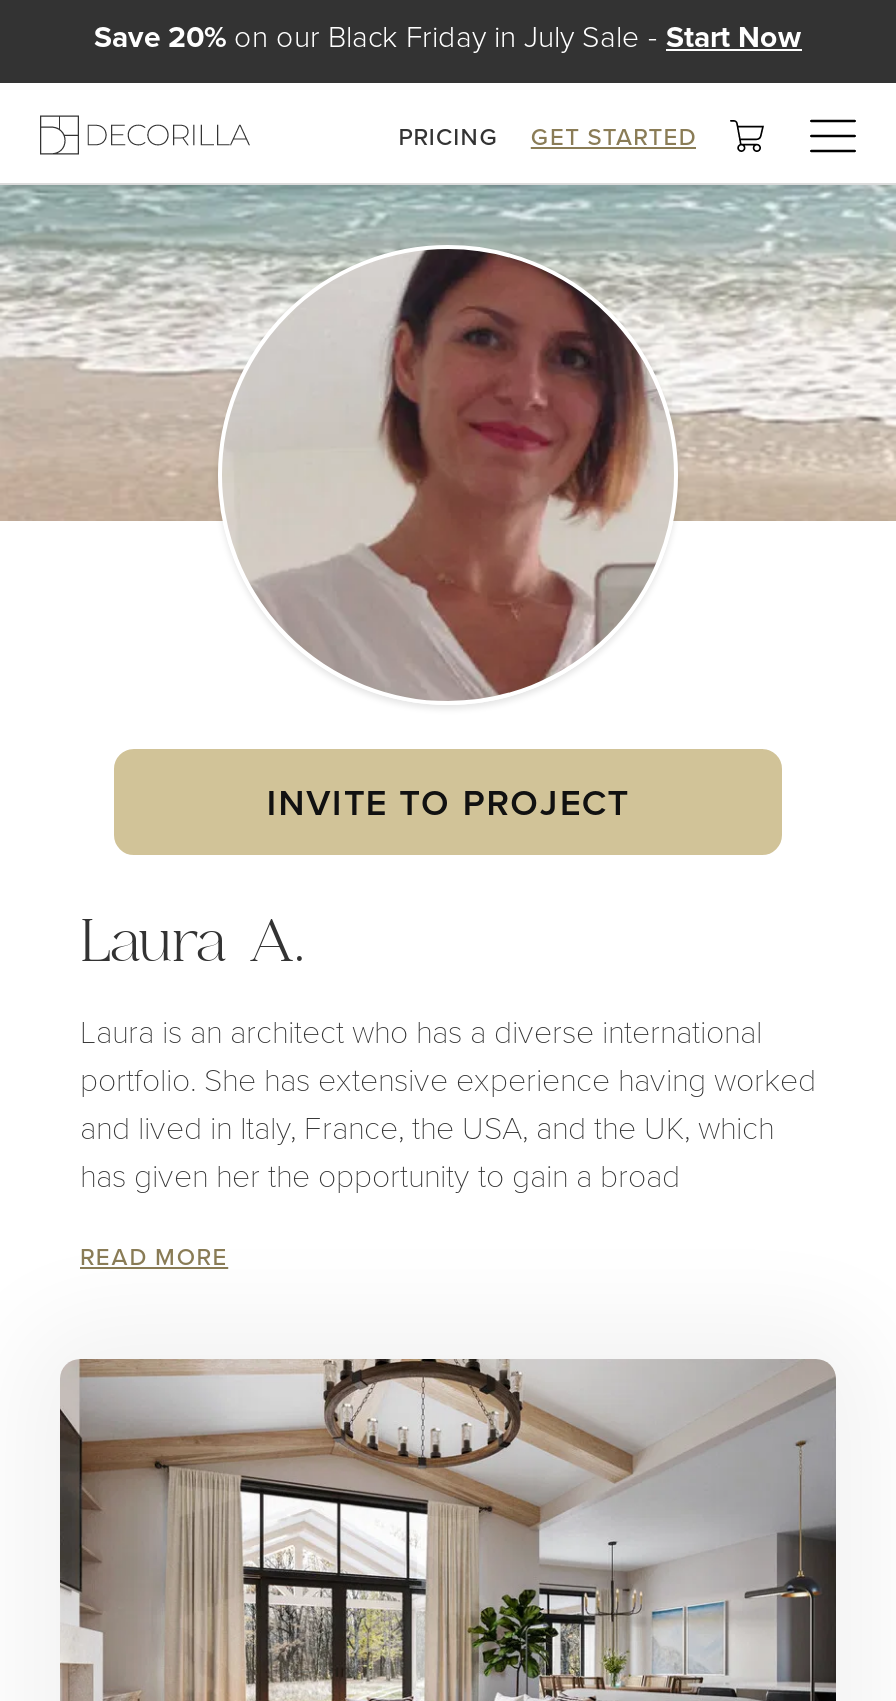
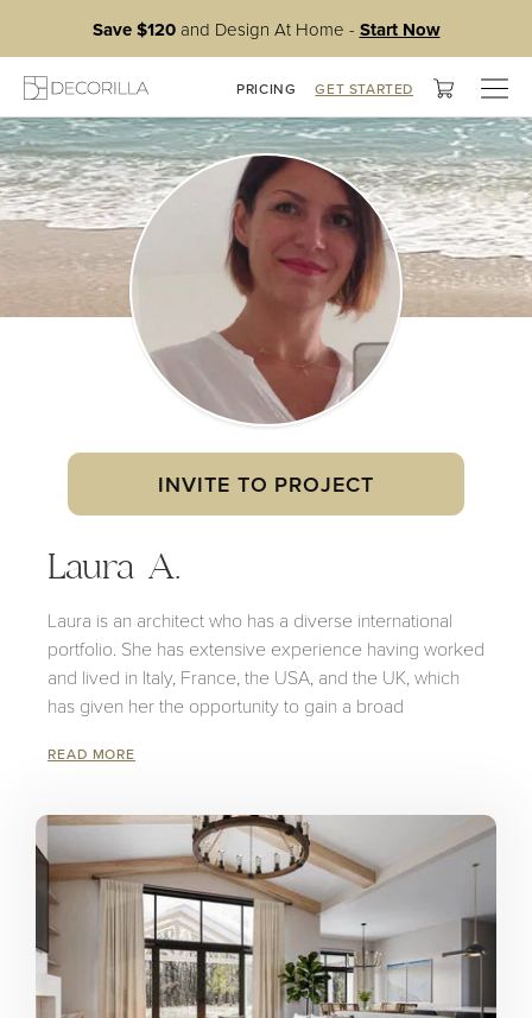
- Save 20% on our Black Friday in July Sale - Start Now
+ Save $120 and Design At Home - Start Now
